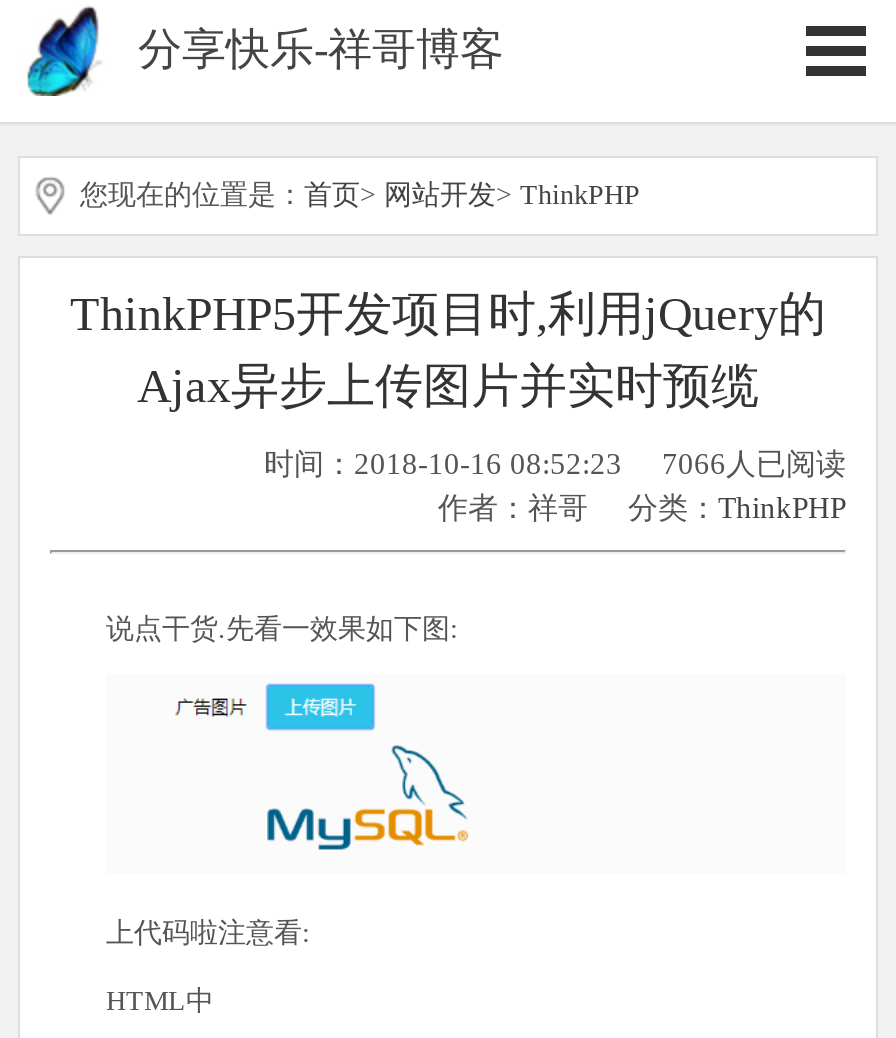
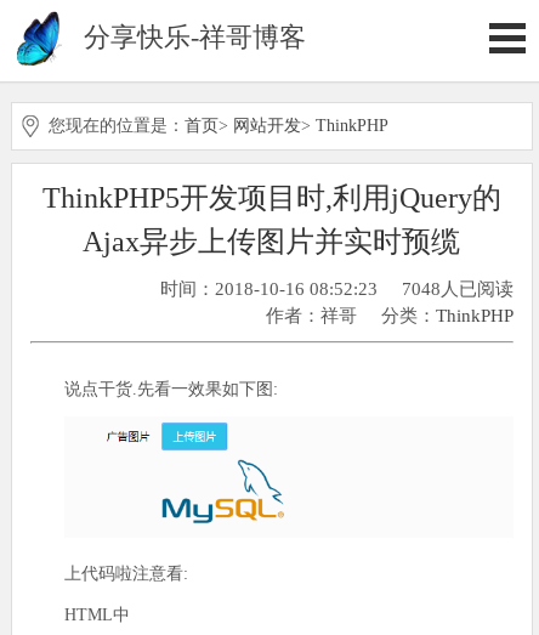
- 时间：2018-10-16 08:52:23 7066人已阅读
+ 时间：2018-10-16 08:52:23 7048人已阅读
